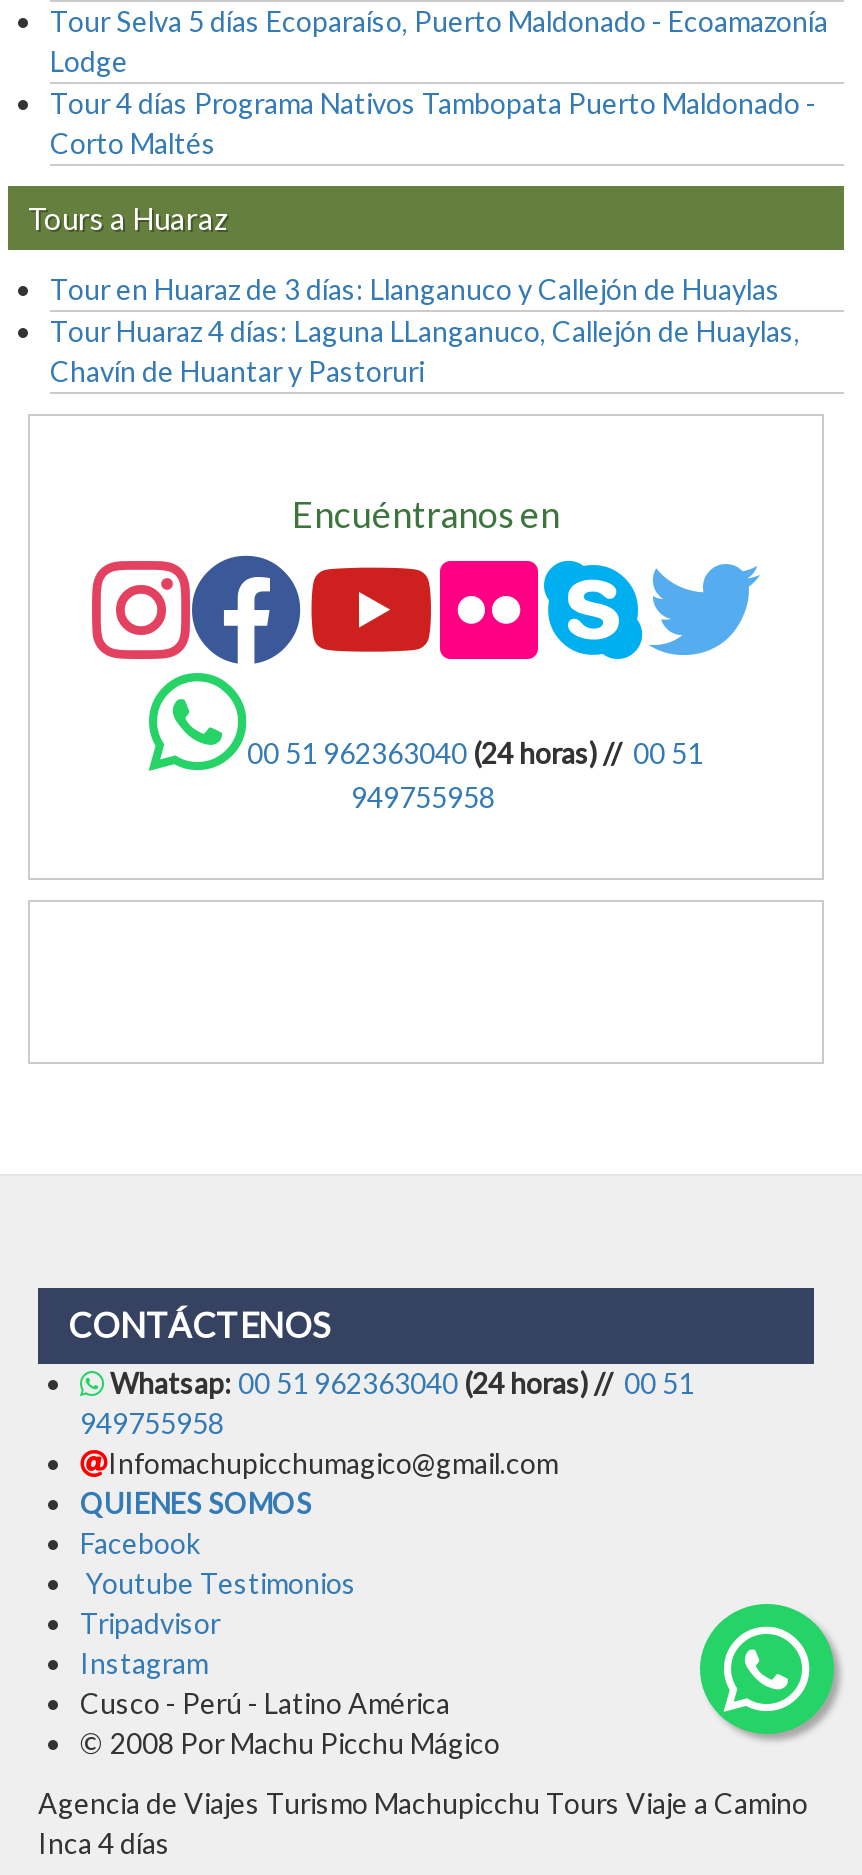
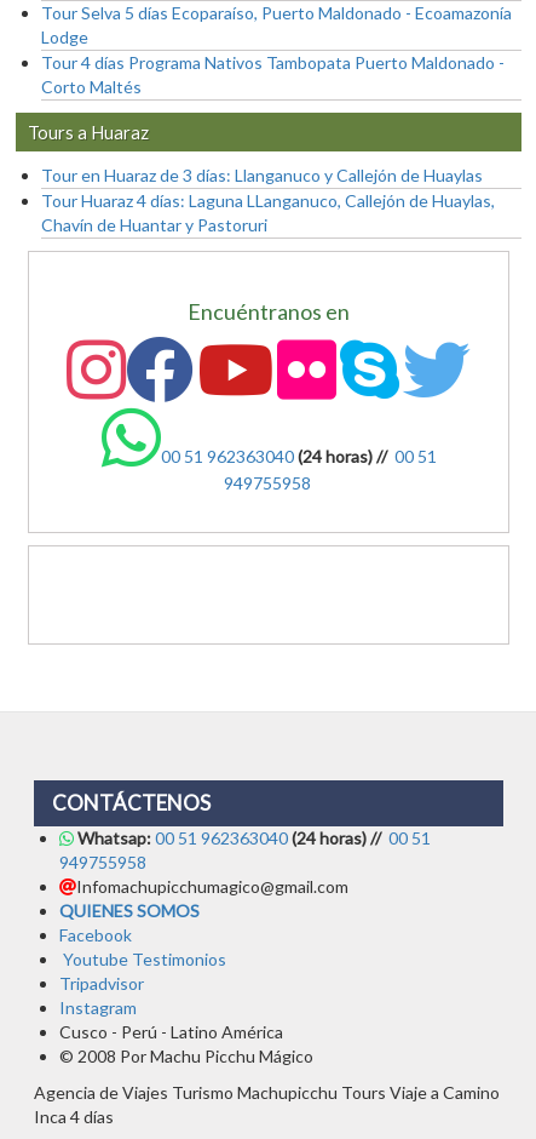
- [image]
